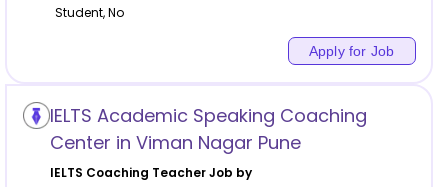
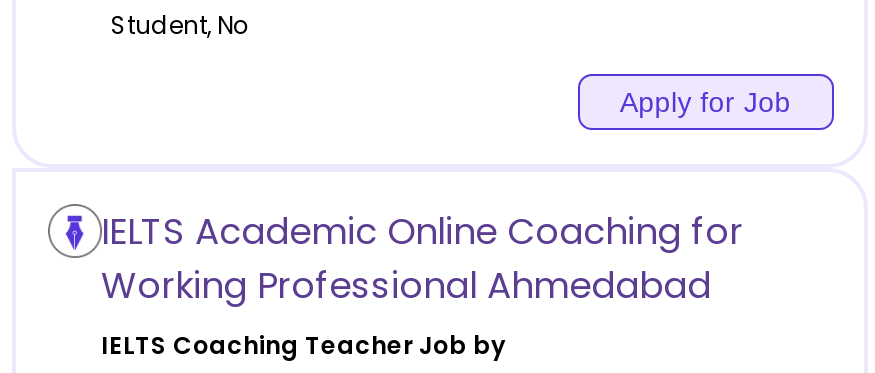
- IELTS Academic Speaking Coaching
- Center in Viman Nagar Pune
+ IELTS Academic Online Coaching for
+ Working Professional Ahmedabad
